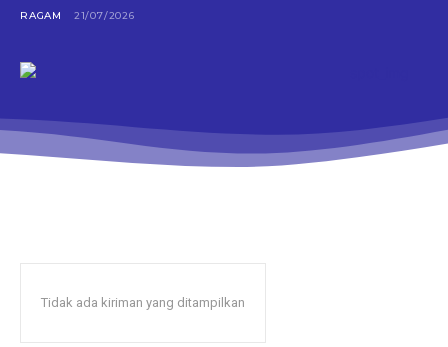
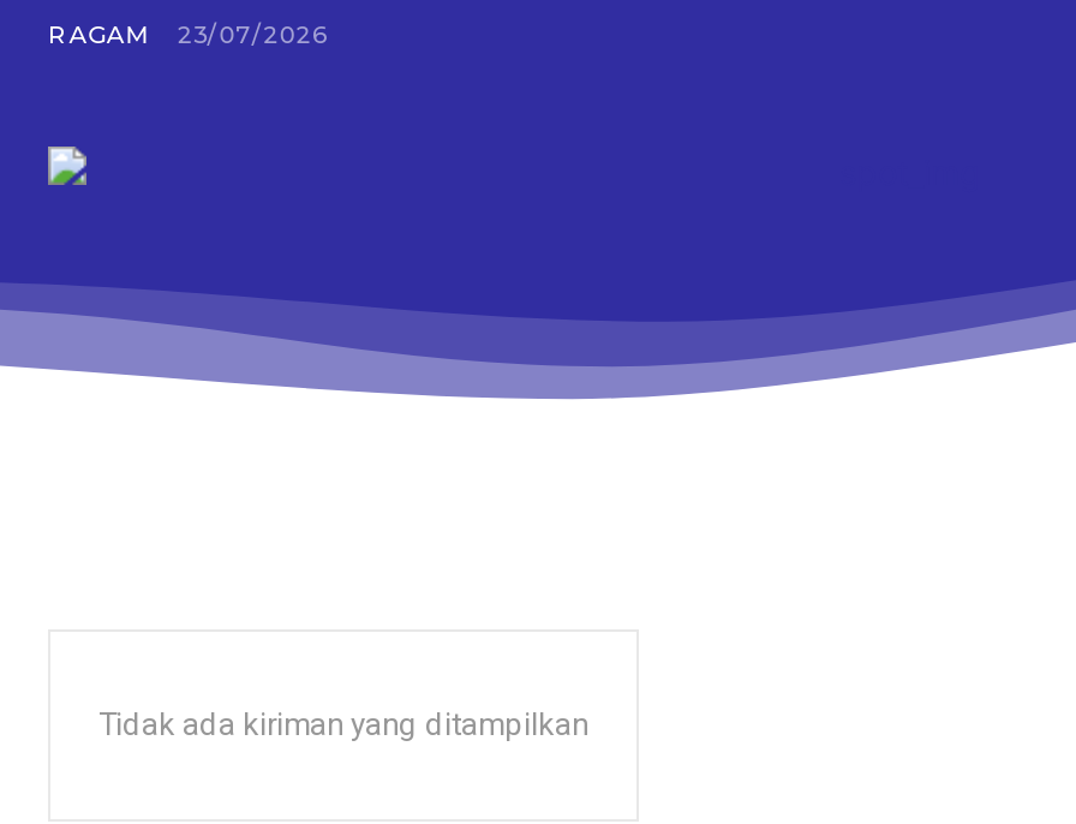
- RAGAM 21/07/2026
+ RAGAM 23/07/2026
